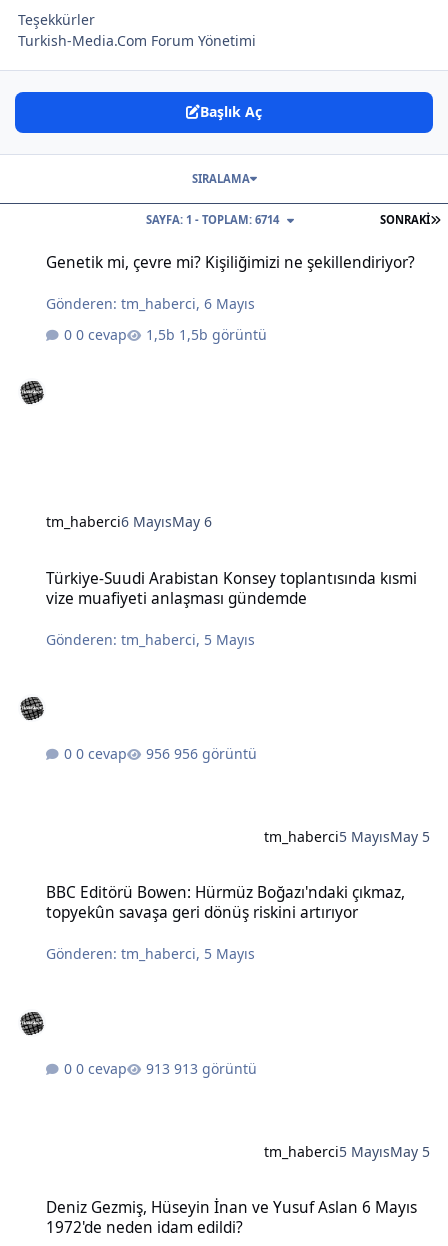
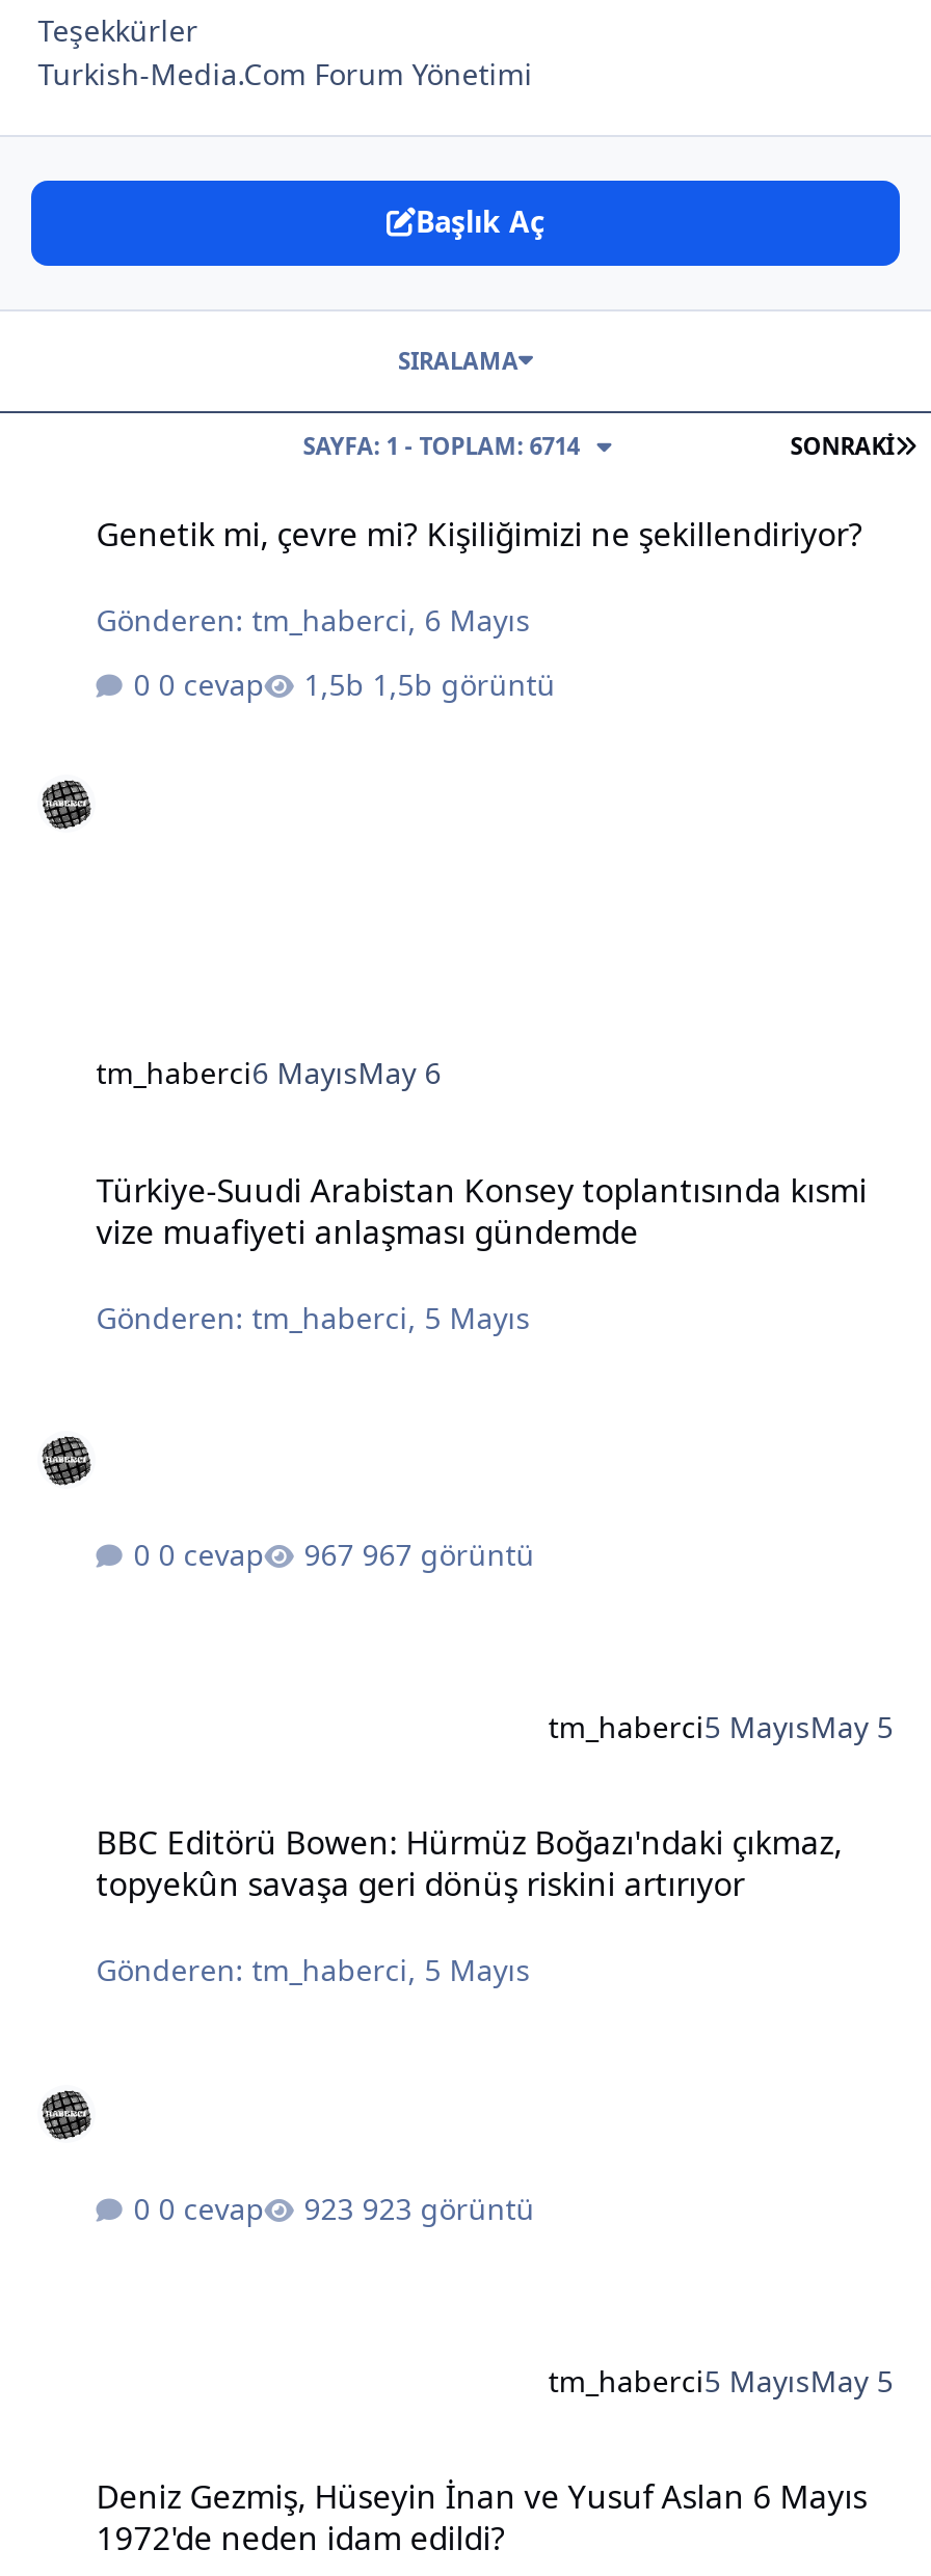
- 956 görüntü
+ 967 görüntü

- 913 görüntü
+ 923 görüntü
